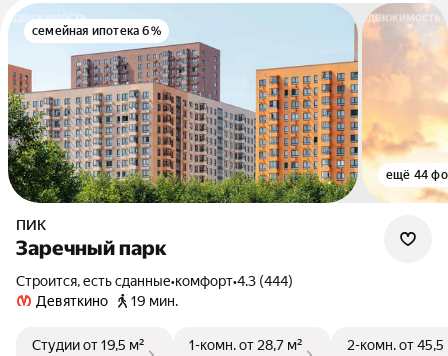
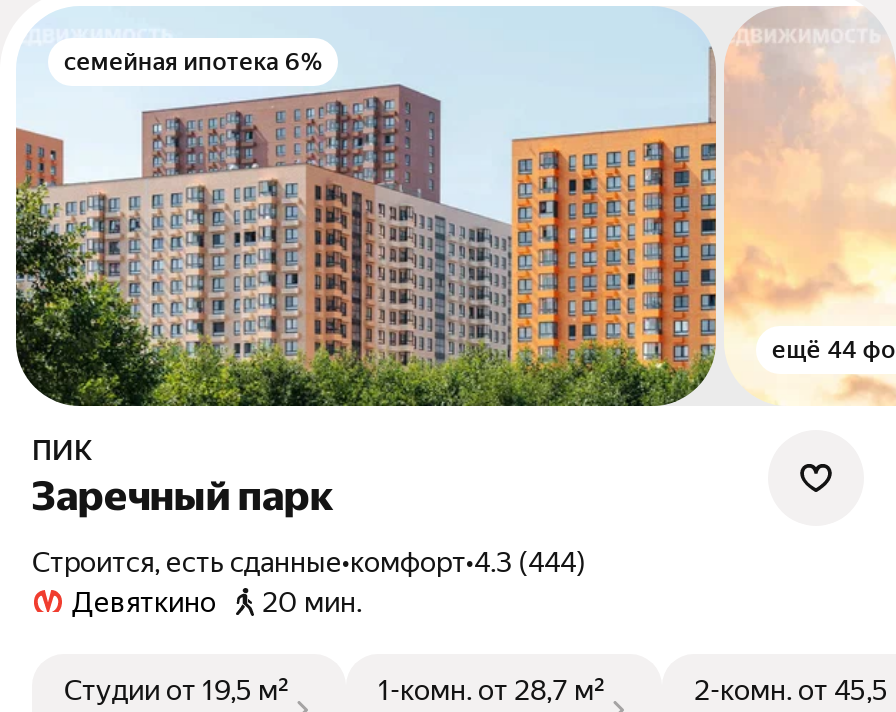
- Девяткино 19 мин.
+ Девяткино 20 мин.
